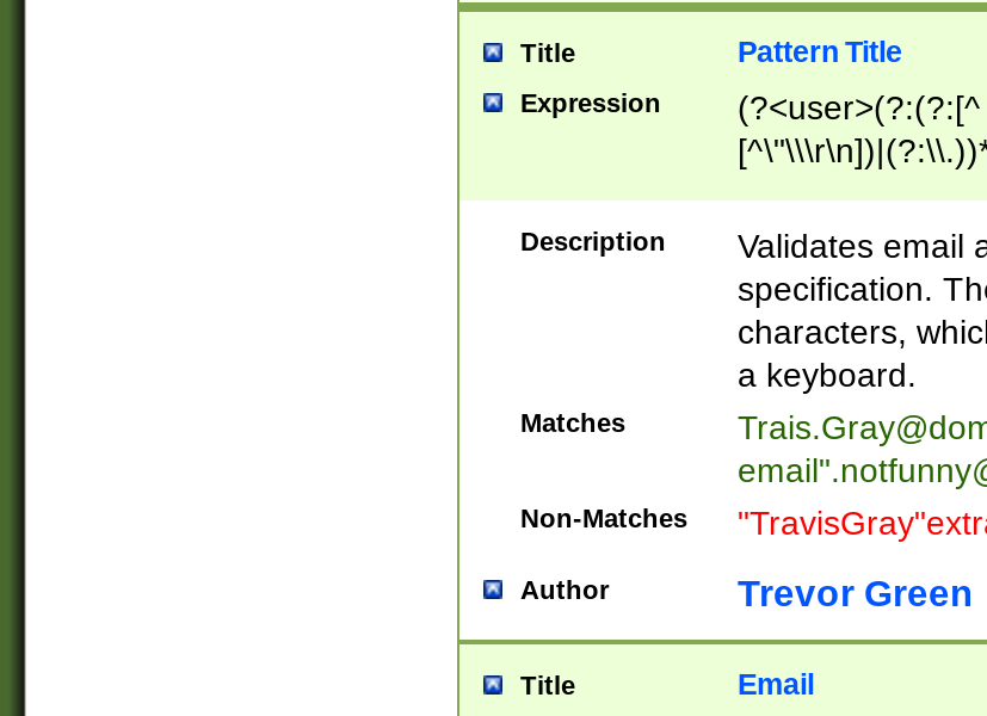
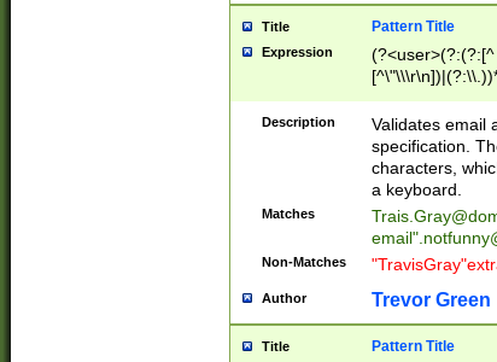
- Email
+ Pattern Title
